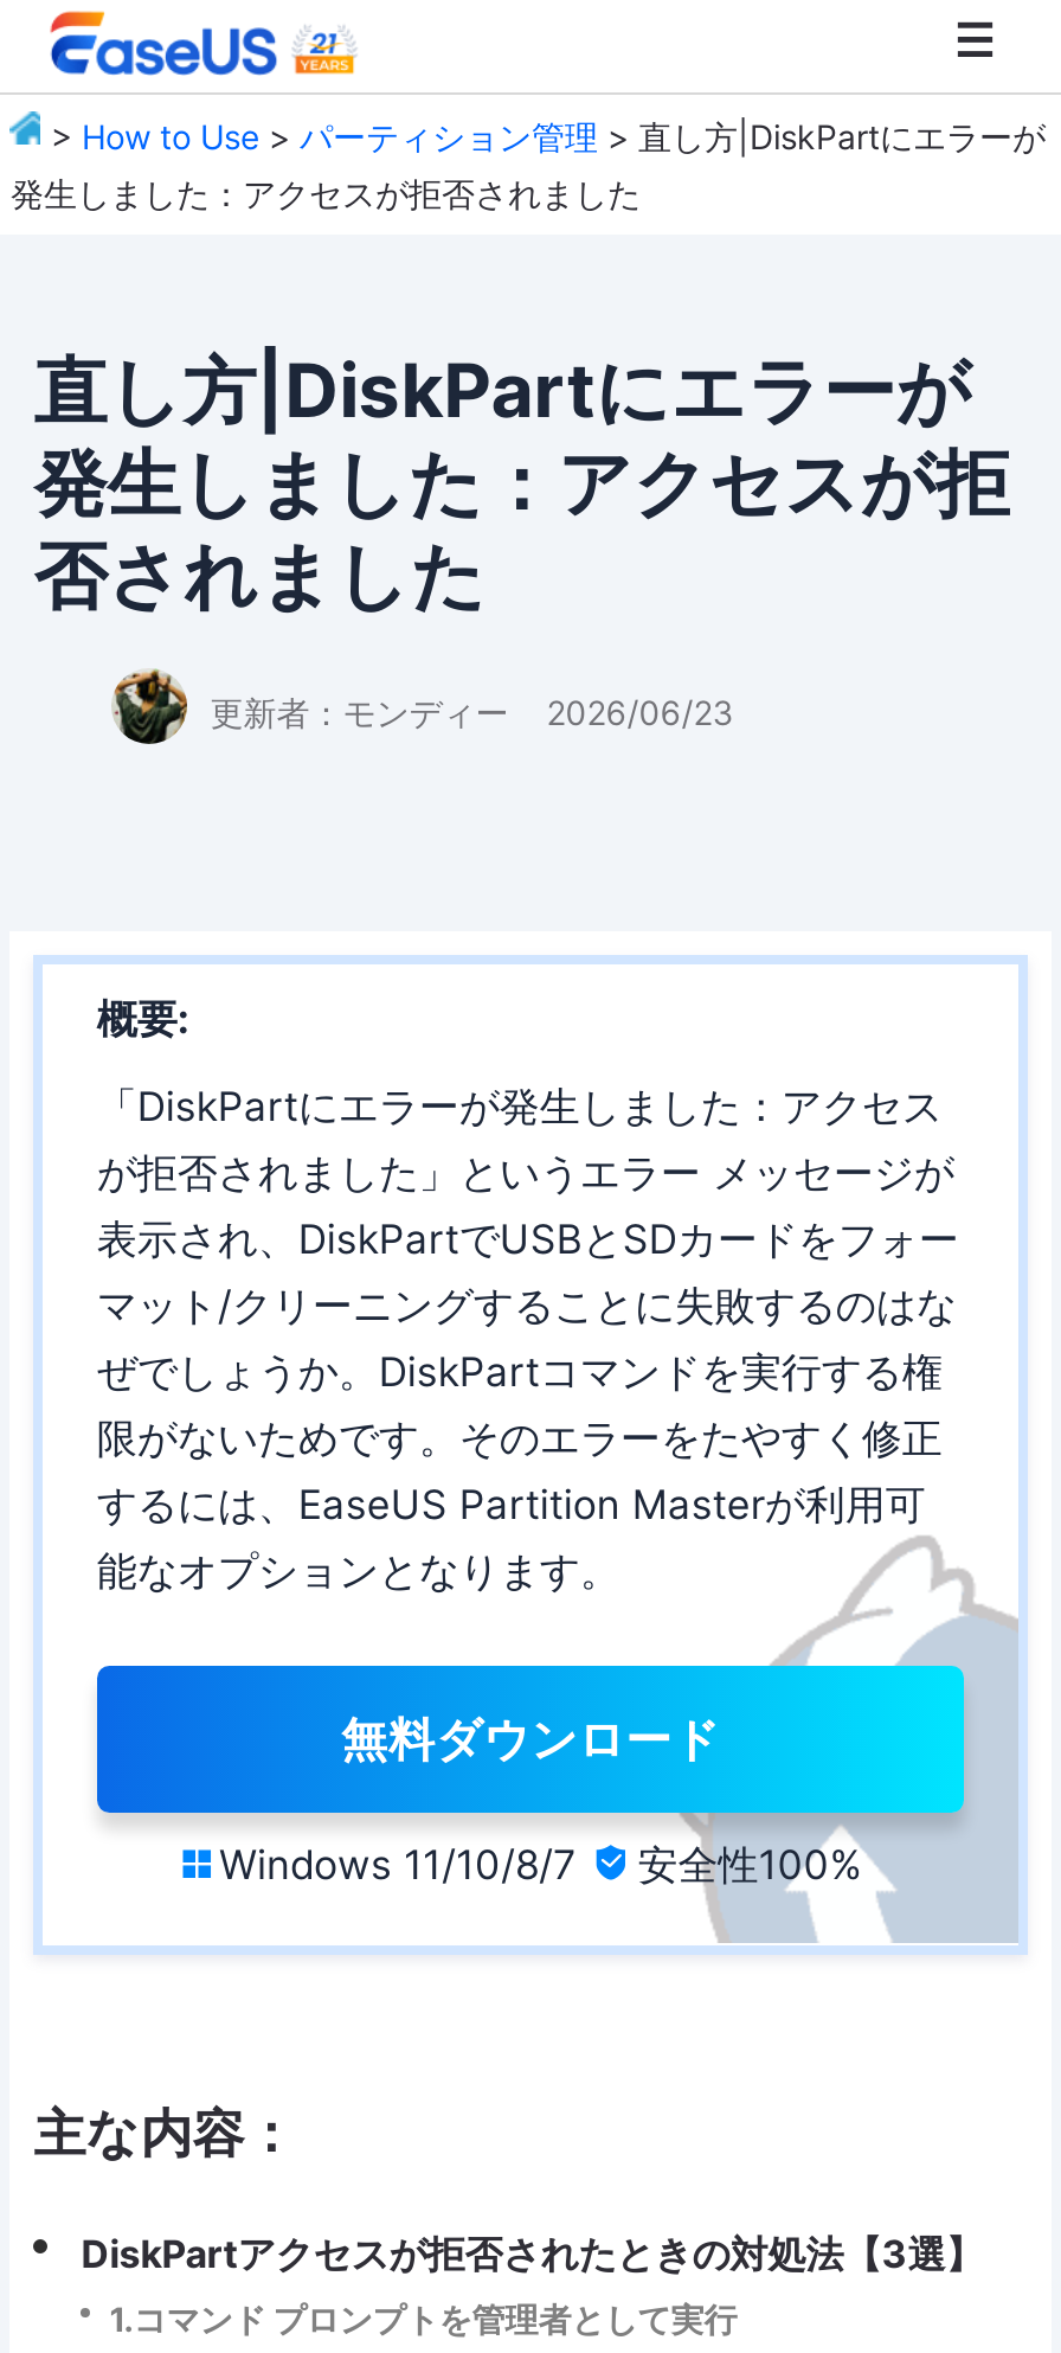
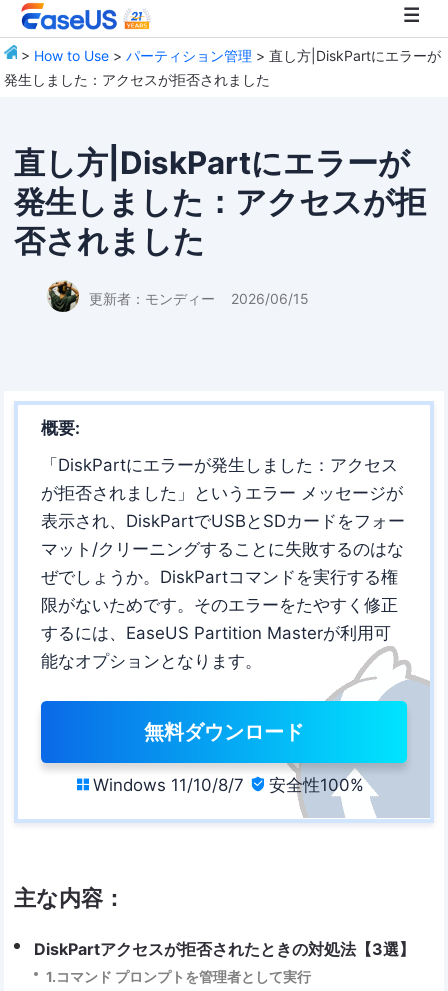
- 更新者：モンディー 2026/06/23
+ 更新者：モンディー 2026/06/15
